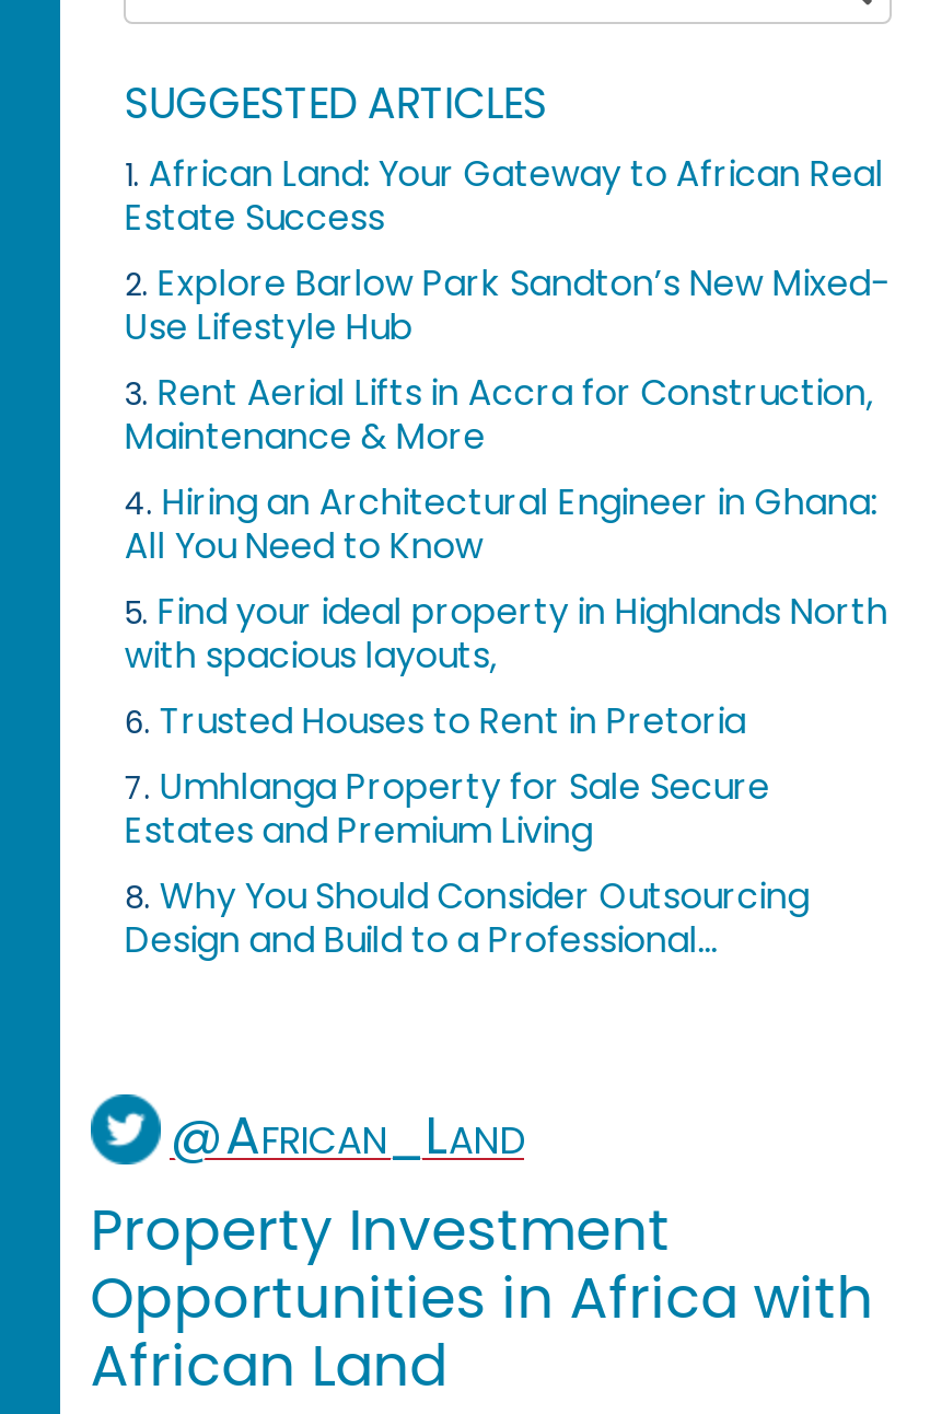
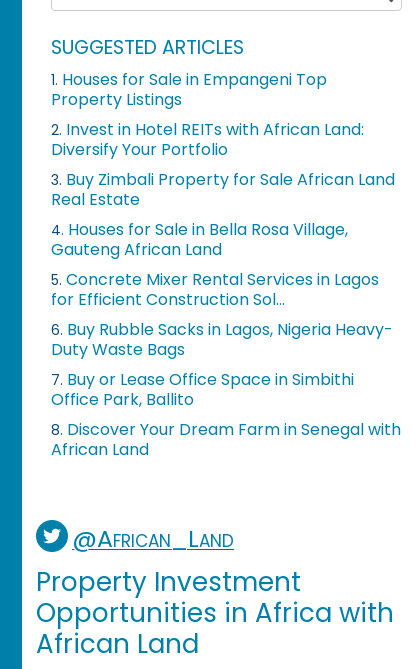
- 1. African Land: Your Gateway to African Real
- Estate Success
- 2. Explore Barlow Park Sandton’s New Mixed-
- Use Lifestyle Hub
- 3. Rent Aerial Lifts in Accra for Construction,
- Maintenance & More
- 4. Hiring an Architectural Engineer in Ghana:
- All You Need to Know
- 5. Find your ideal property in Highlands North
- with spacious layouts,
- 6. Trusted Houses to Rent in Pretoria
- 7. Umhlanga Property for Sale Secure
- Estates and Premium Living
- 8. Why You Should Consider Outsourcing
- Design and Build to a Professional...
+ 1. Houses for Sale in Empangeni Top
+ Property Listings
+ 2. Invest in Hotel REITs with African Land:
+ Diversify Your Portfolio
+ 3. Buy Zimbali Property for Sale African Land
+ Real Estate
+ 4. Houses for Sale in Bella Rosa Village,
+ Gauteng African Land
+ 5. Concrete Mixer Rental Services in Lagos
+ for Efficient Construction Sol...
+ 6. Buy Rubble Sacks in Lagos, Nigeria Heavy-
+ Duty Waste Bags
+ 7. Buy or Lease Office Space in Simbithi
+ Office Park, Ballito
+ 8. Discover Your Dream Farm in Senegal with
+ African Land
